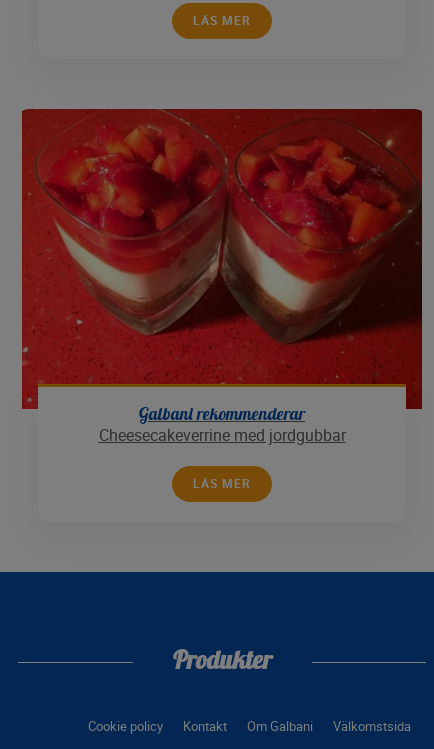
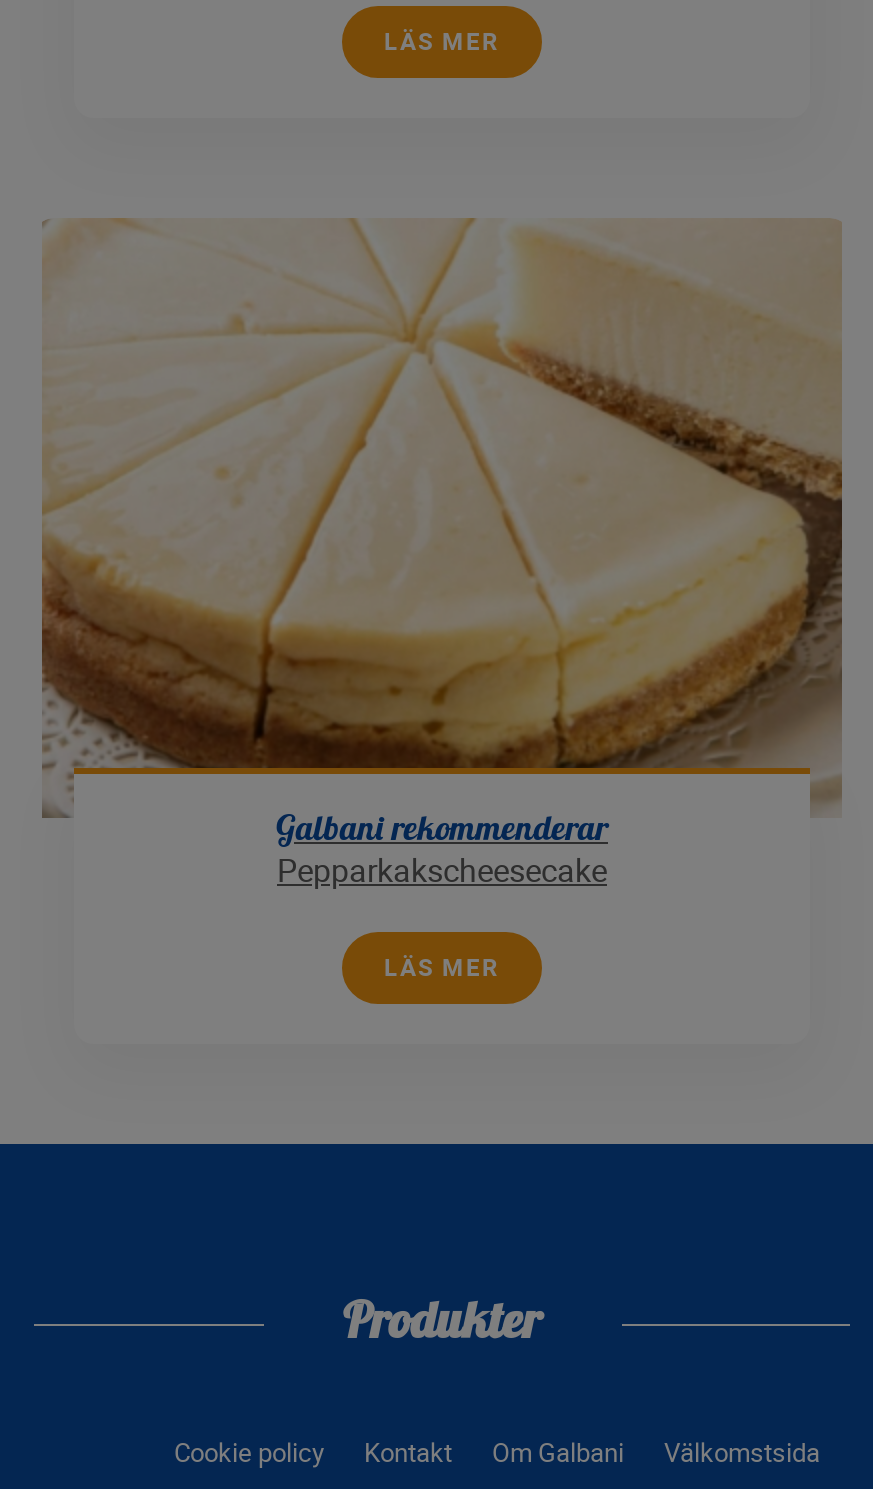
- [image]
- Cheesecakeverrine med jordgubbar
+ [image]
+ Pepparkakscheesecake
